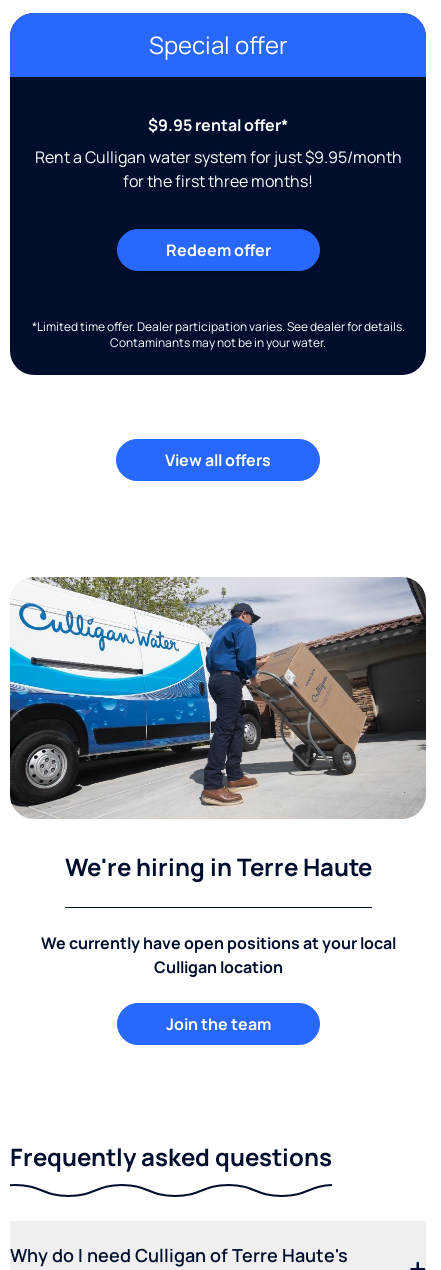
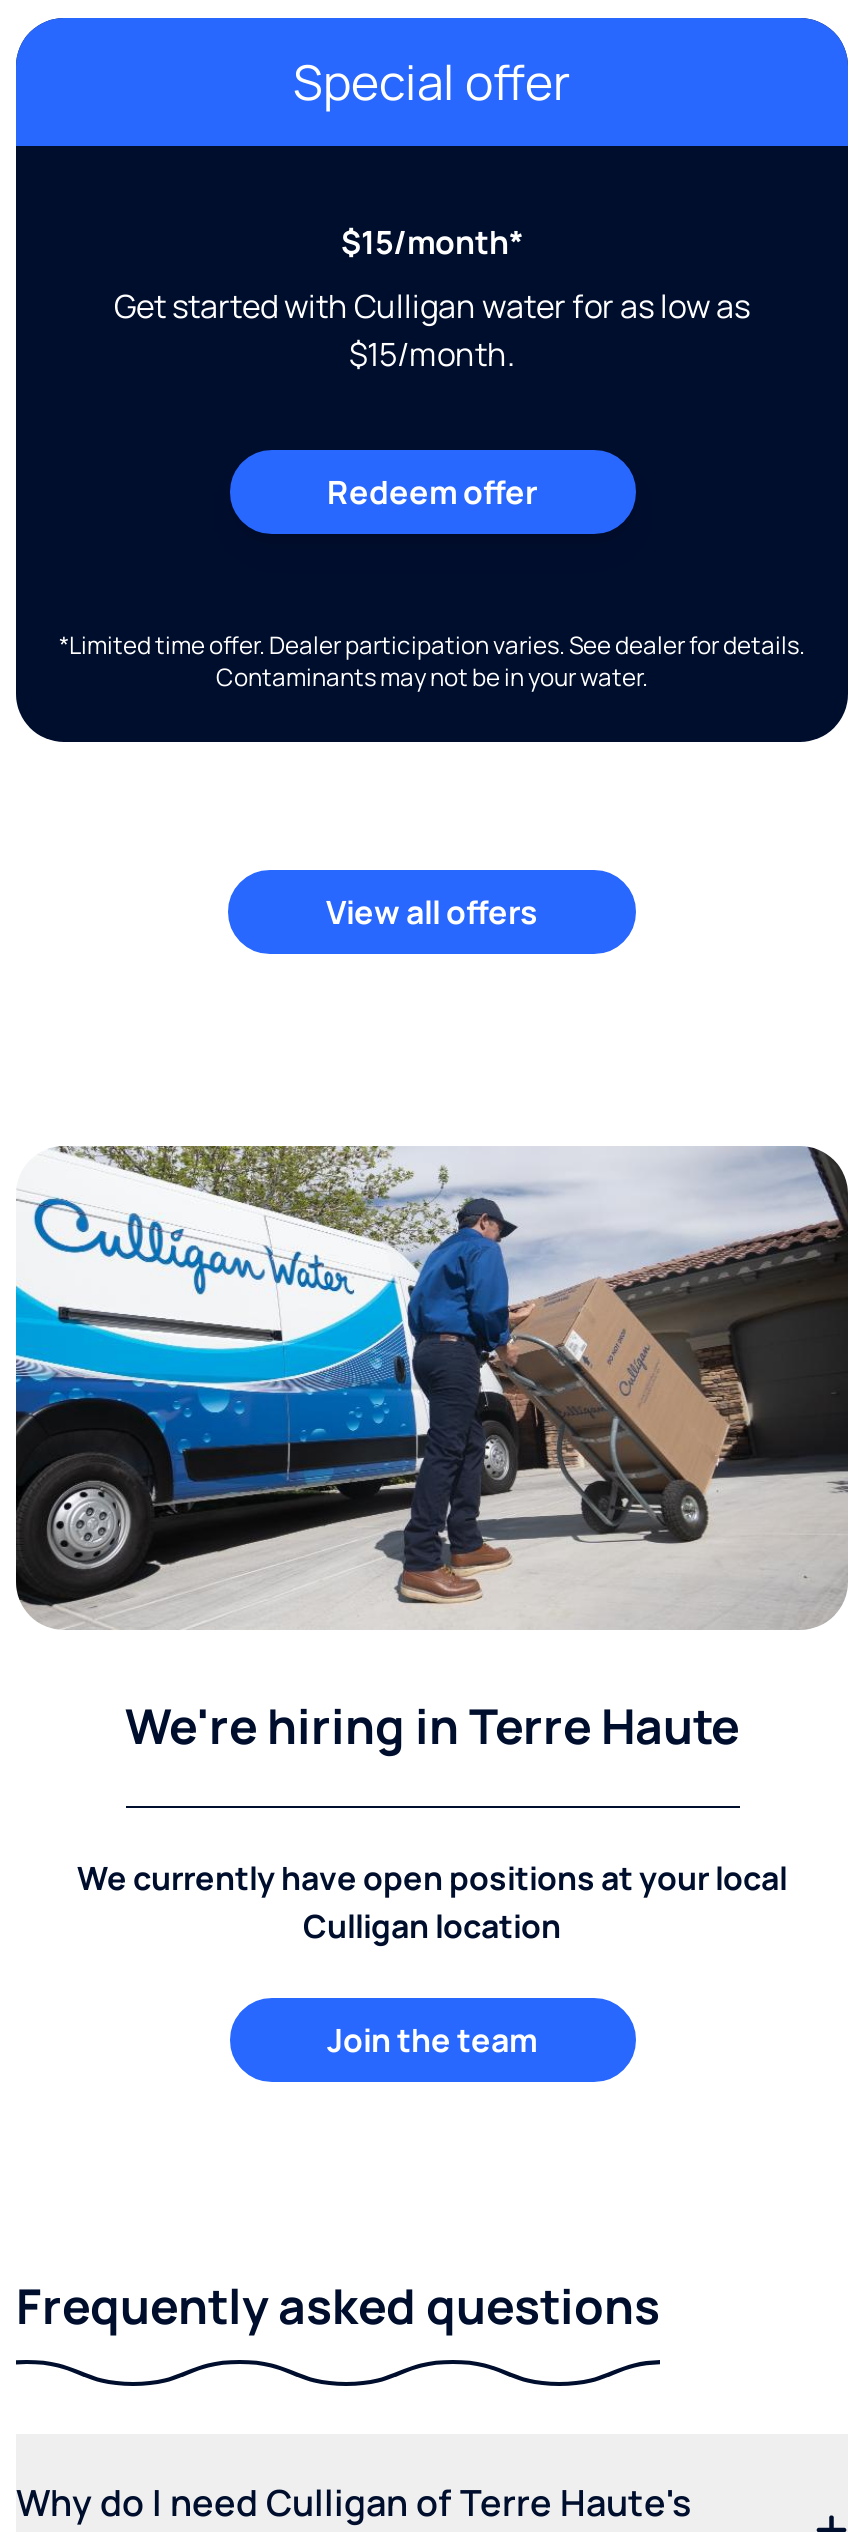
- $9.95 rental offer*
+ $15/month*

- Rent a Culligan water system for just $9.95/month
- for the first three months!
+ Get started with Culligan water for as low as
+ $15/month.
